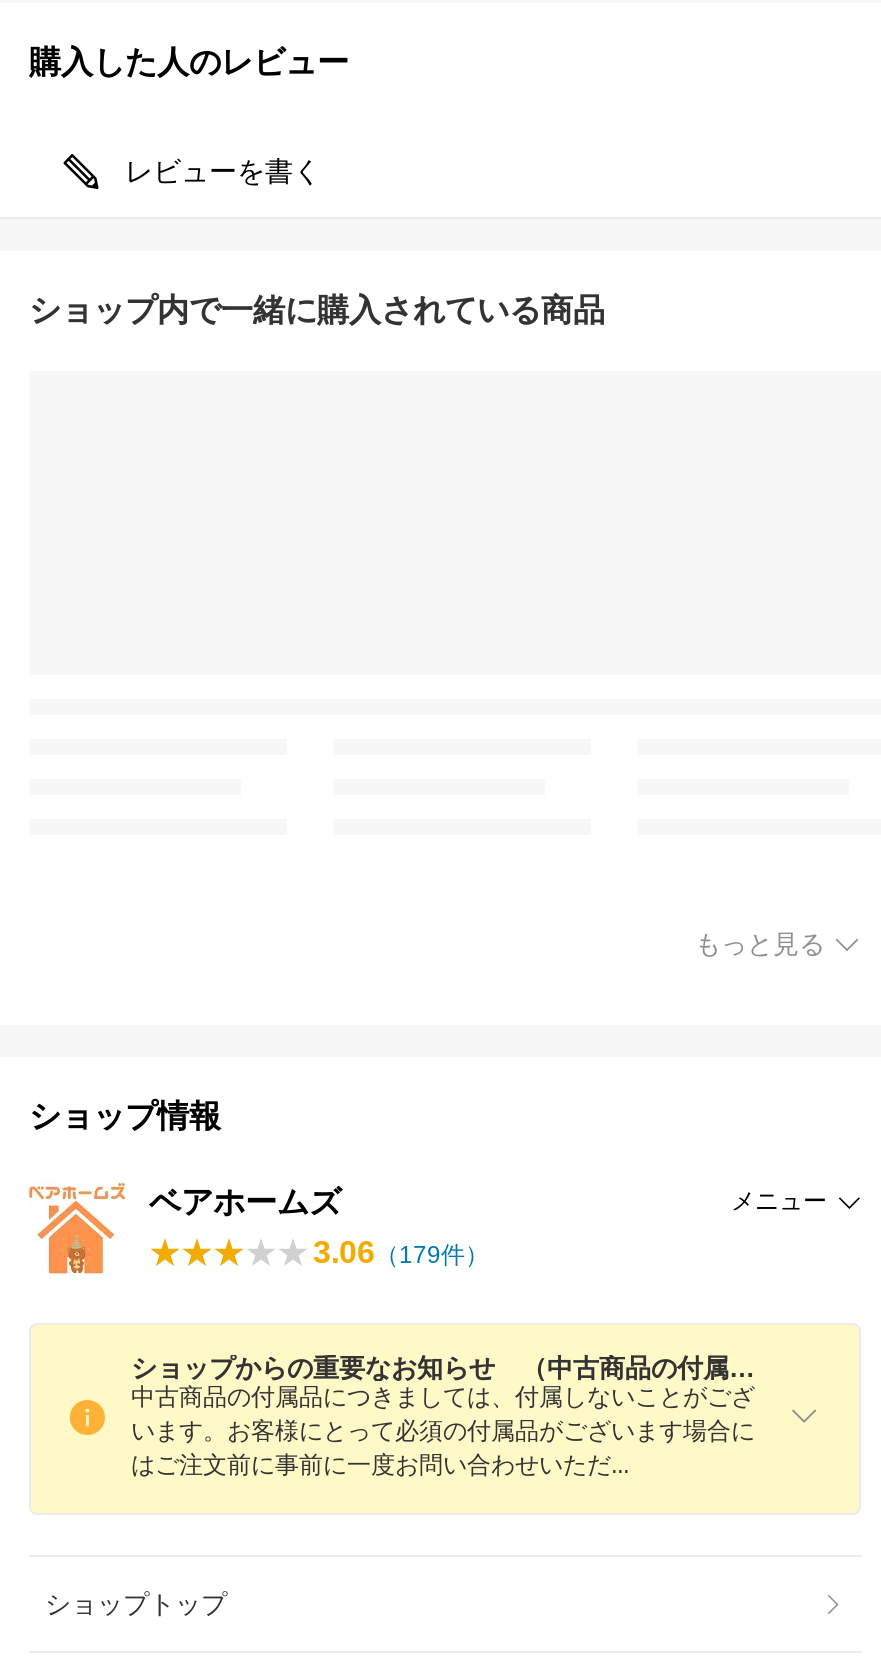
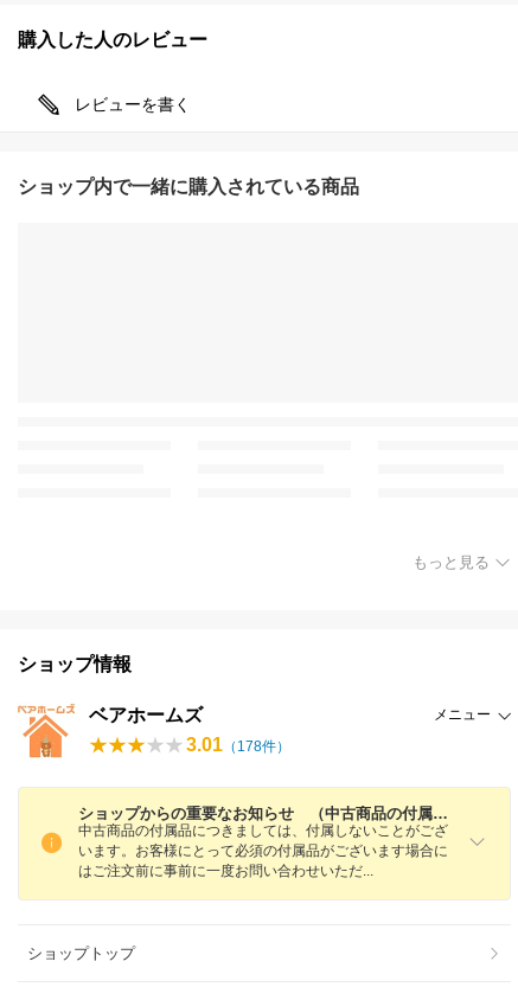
- 3.06（179件）
+ 3.01（178件）
